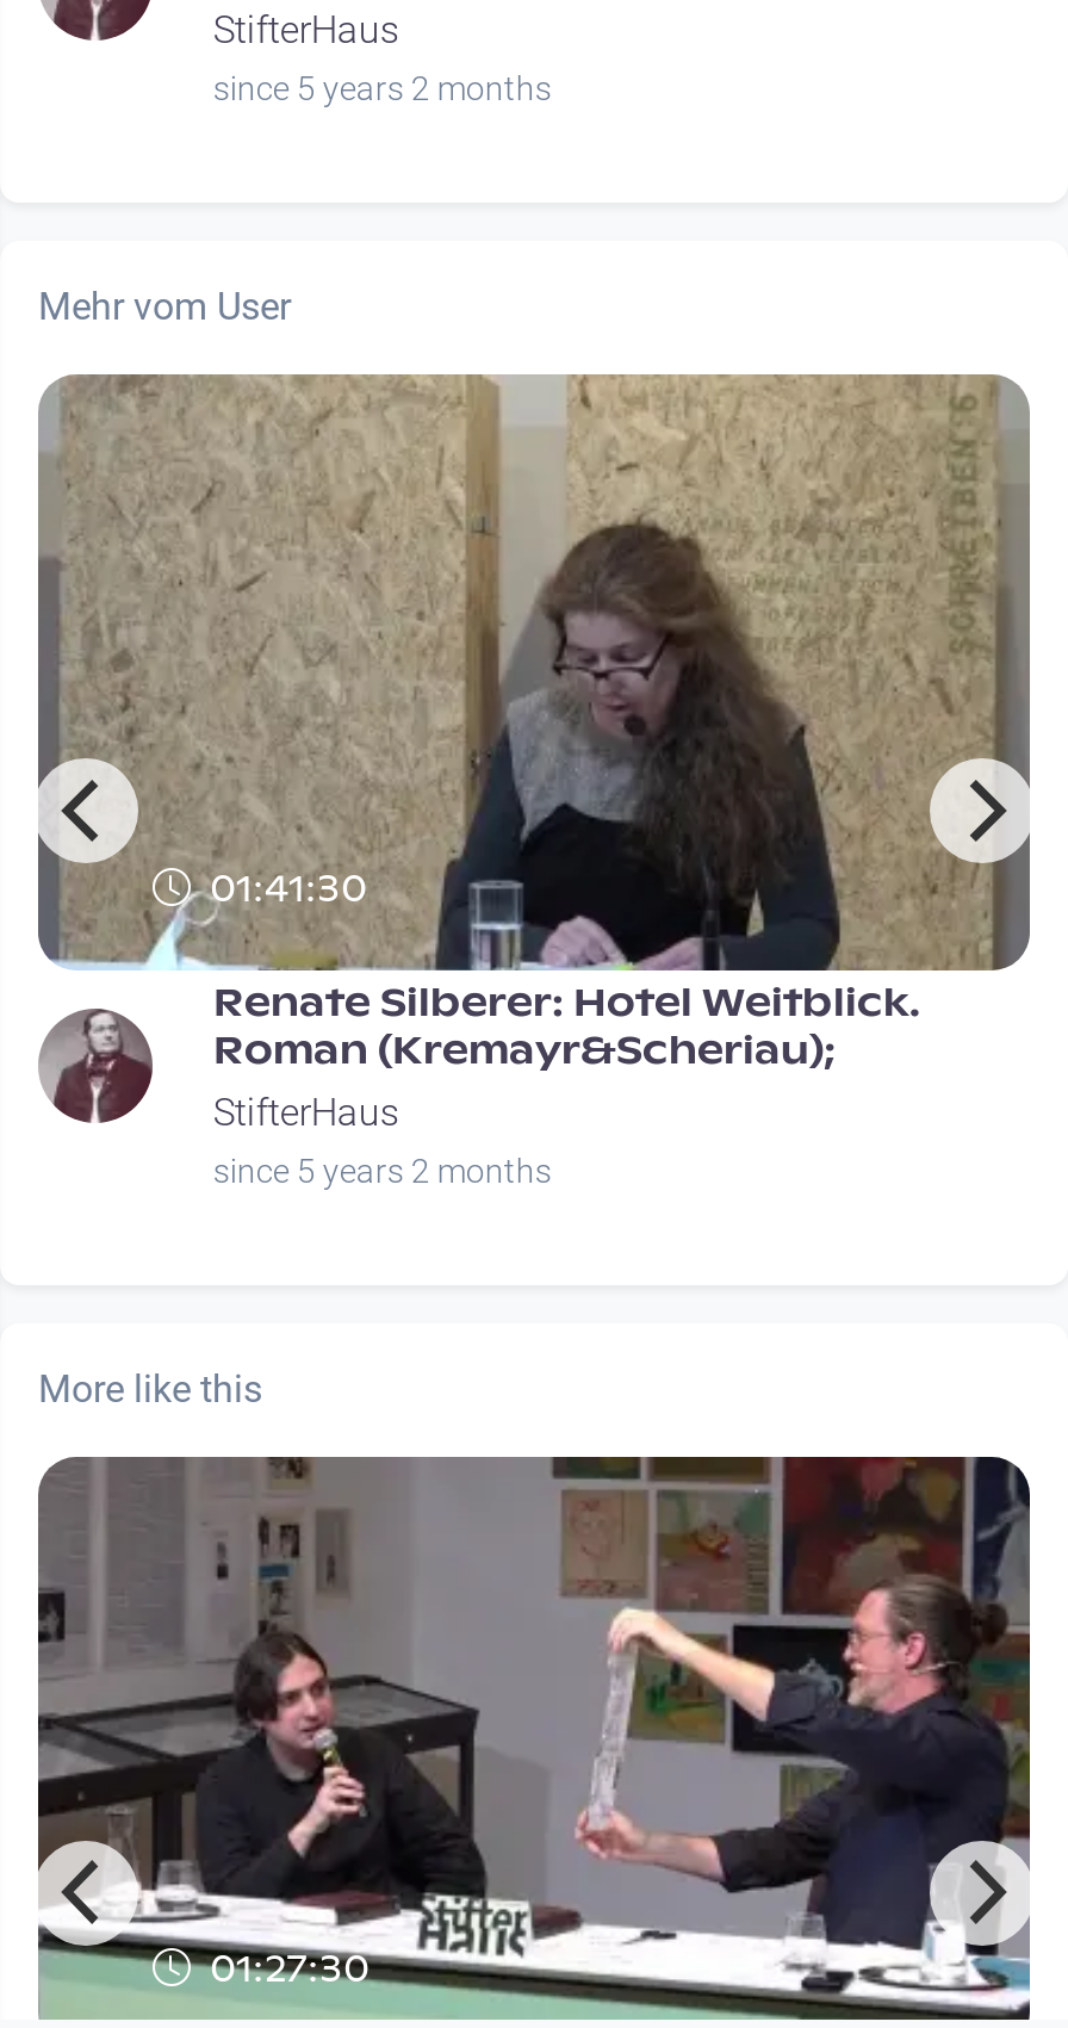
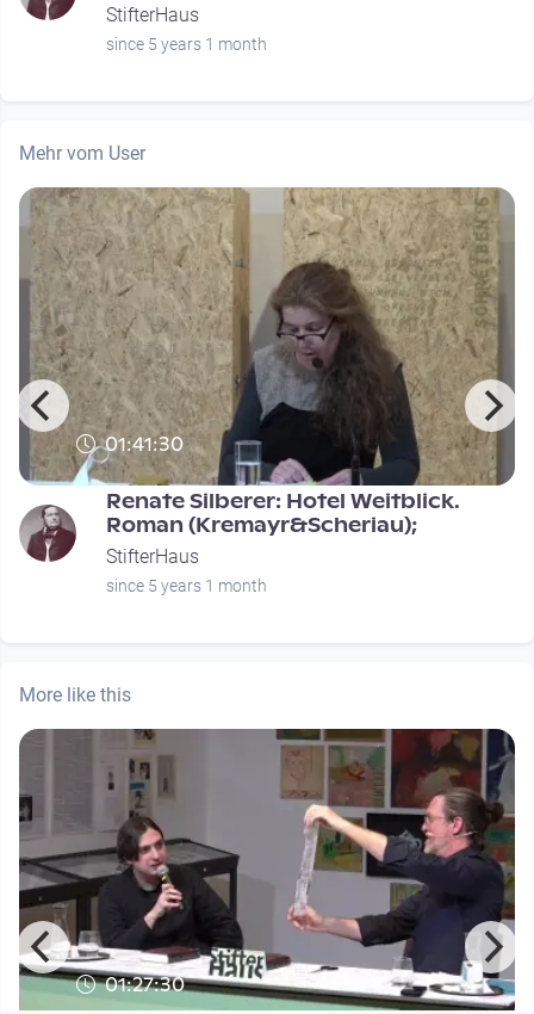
- since 5 years 2 months
+ since 5 years 1 month

- since 5 years 2 months
+ since 5 years 1 month
